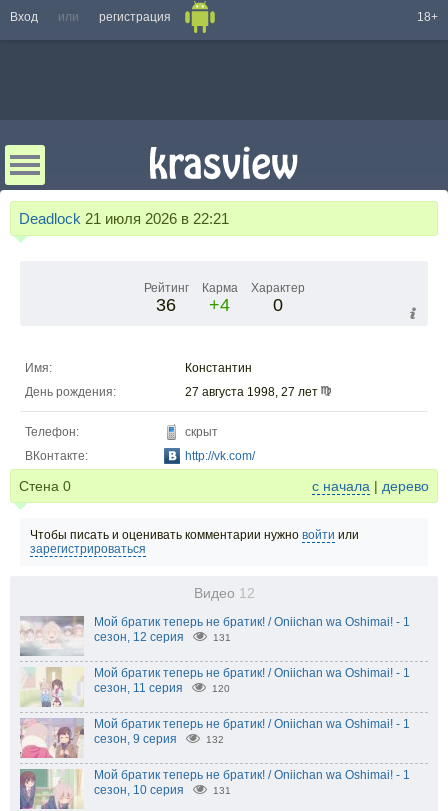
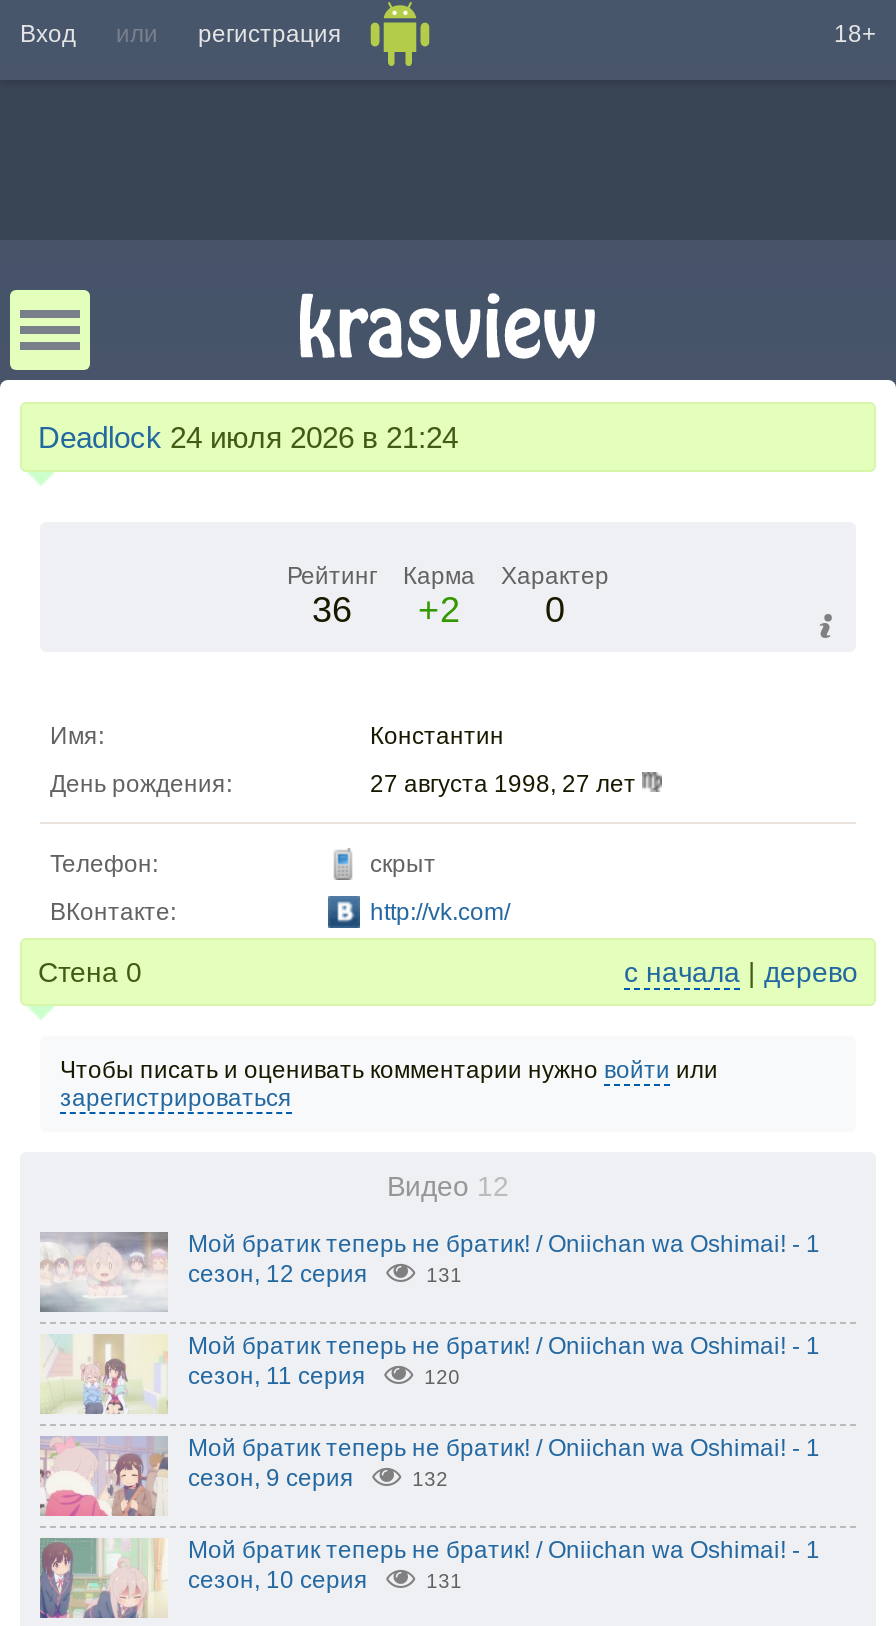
- Deadlock 21 июля 2026 в 22:21
+ Deadlock 24 июля 2026 в 21:24

- 36 +4
+ 36 +2
